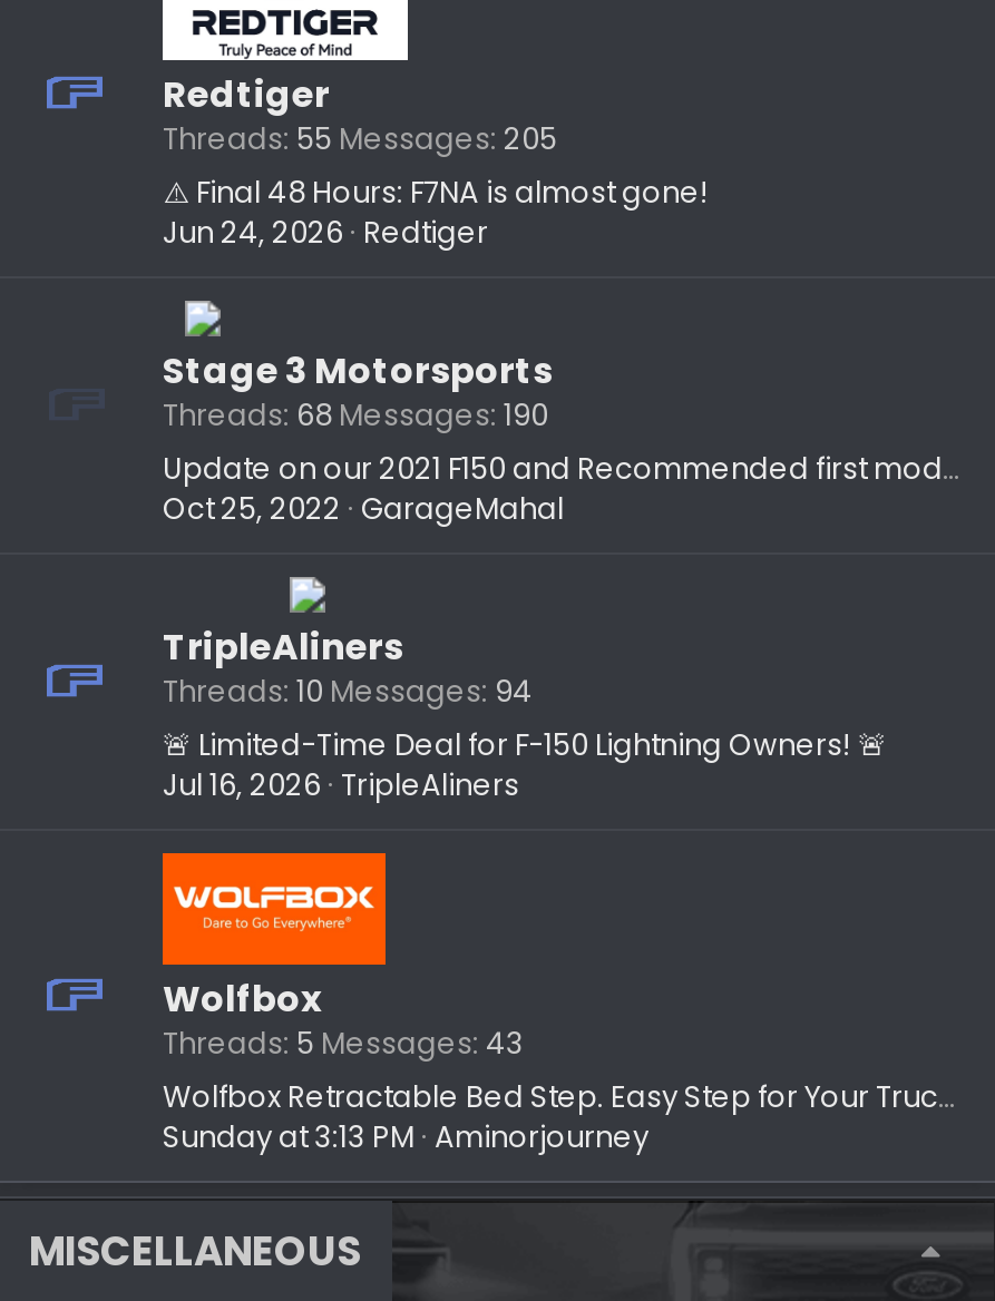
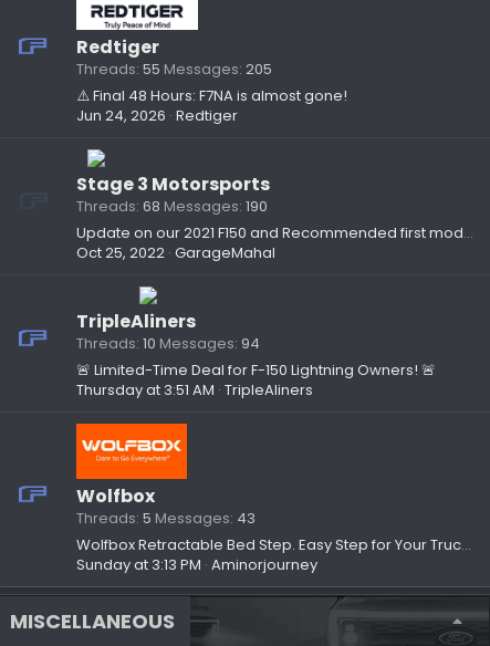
- Jul 16, 2026 TripleAliners
+ Thursday at 3:51 AM TripleAliners
